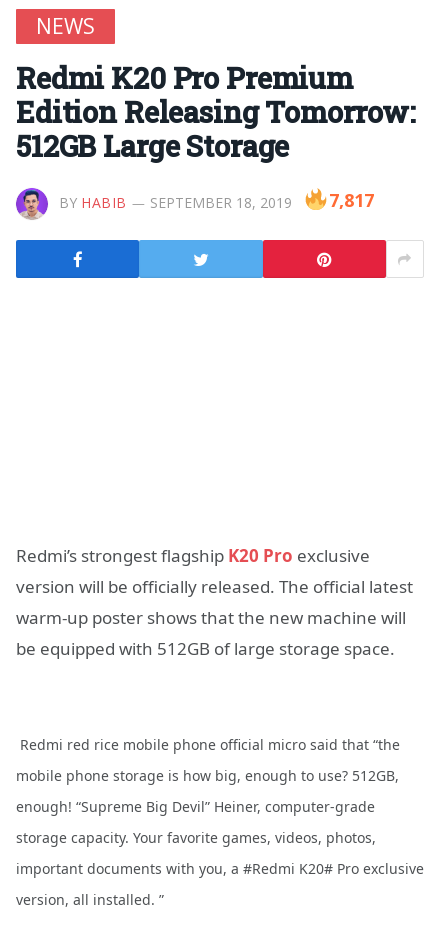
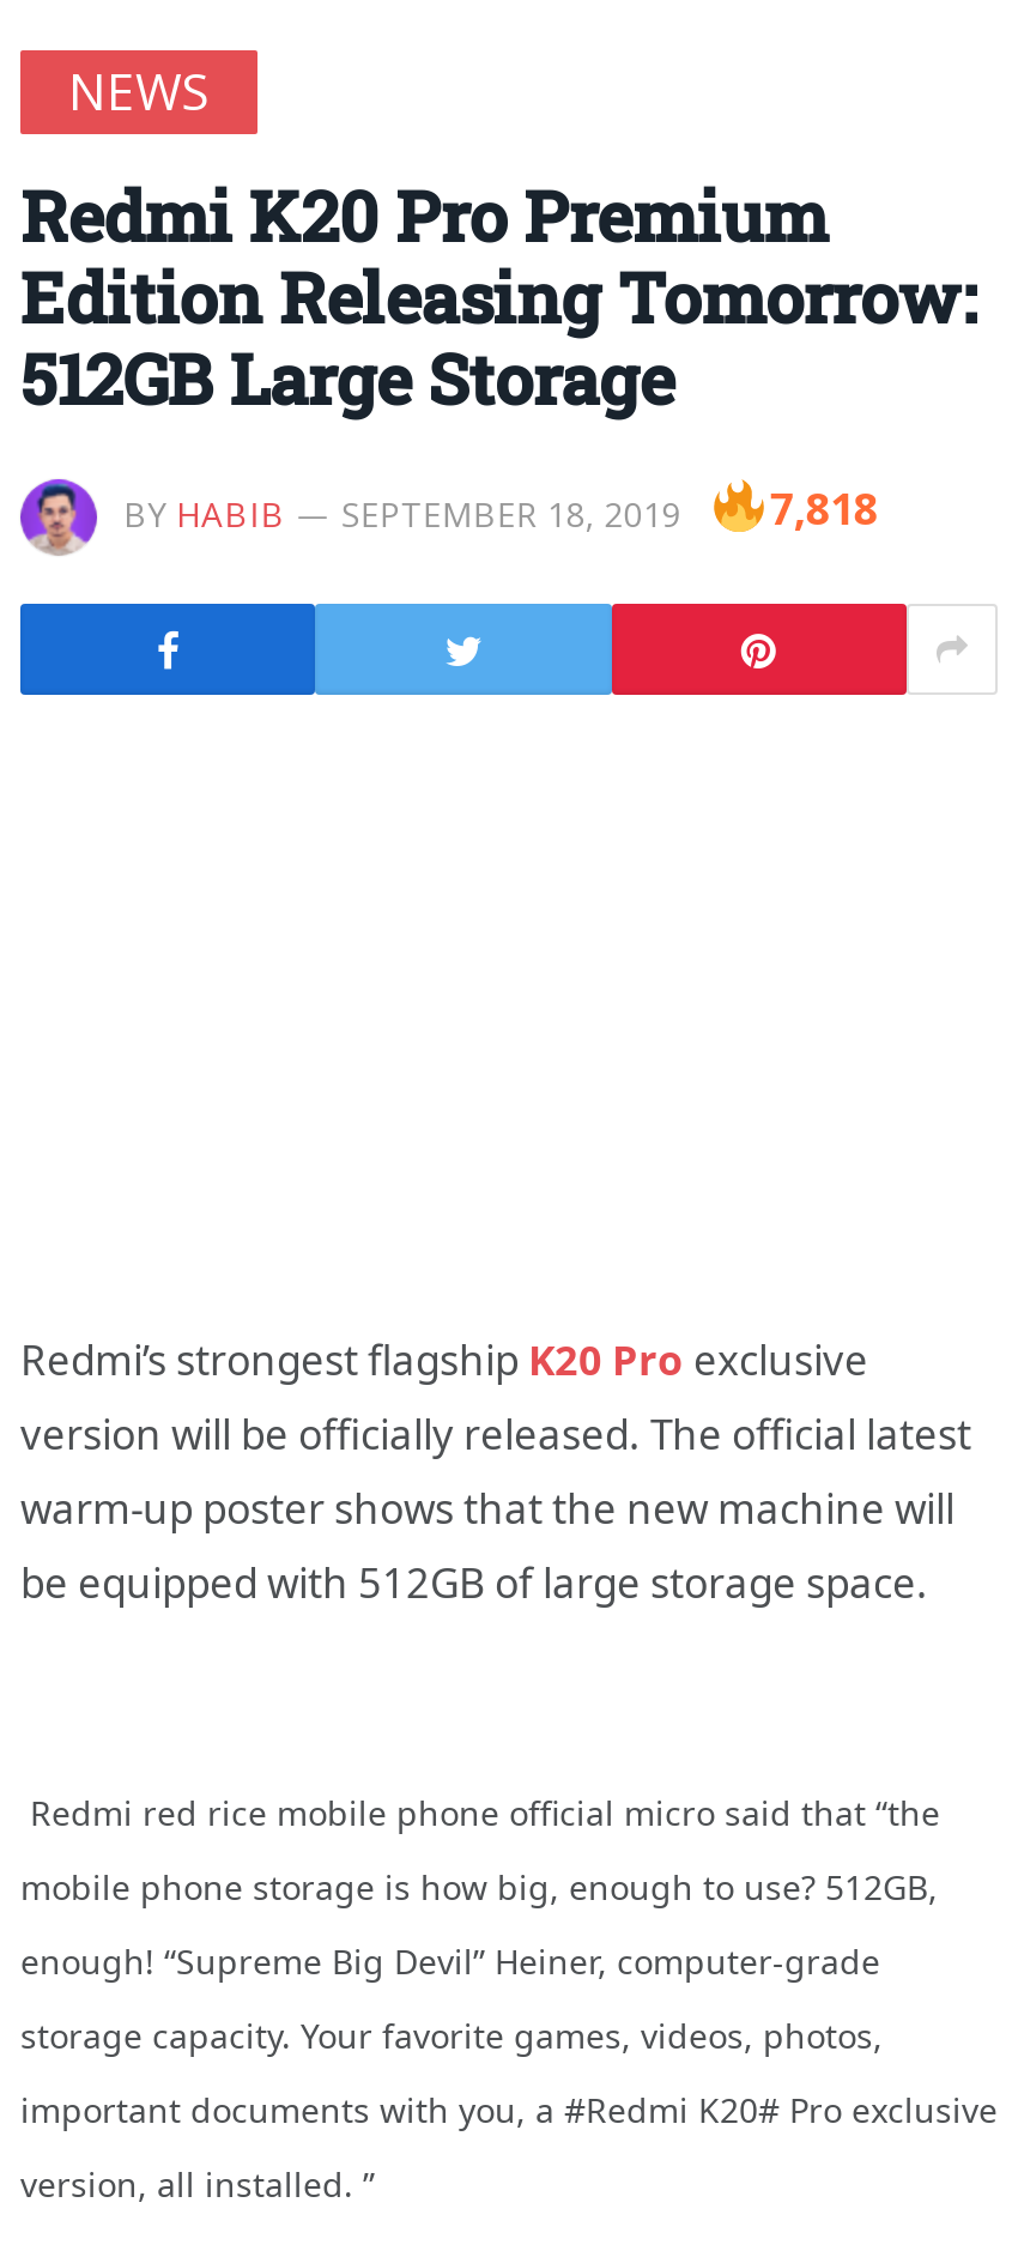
- BY HABIB SEPTEMBER 18, 2019 7,817
+ BY HABIB SEPTEMBER 18, 2019 7,818
